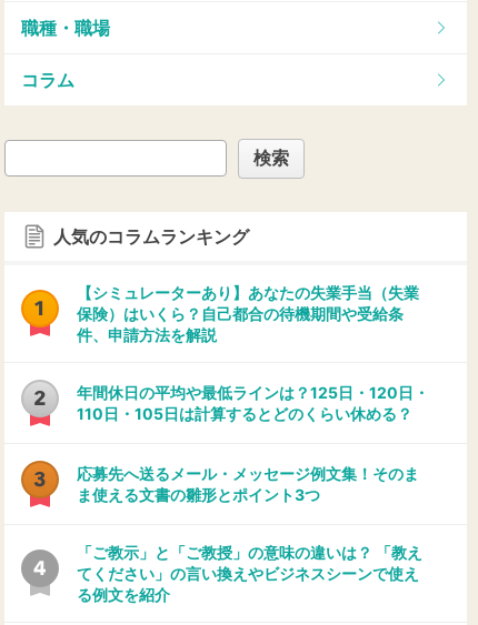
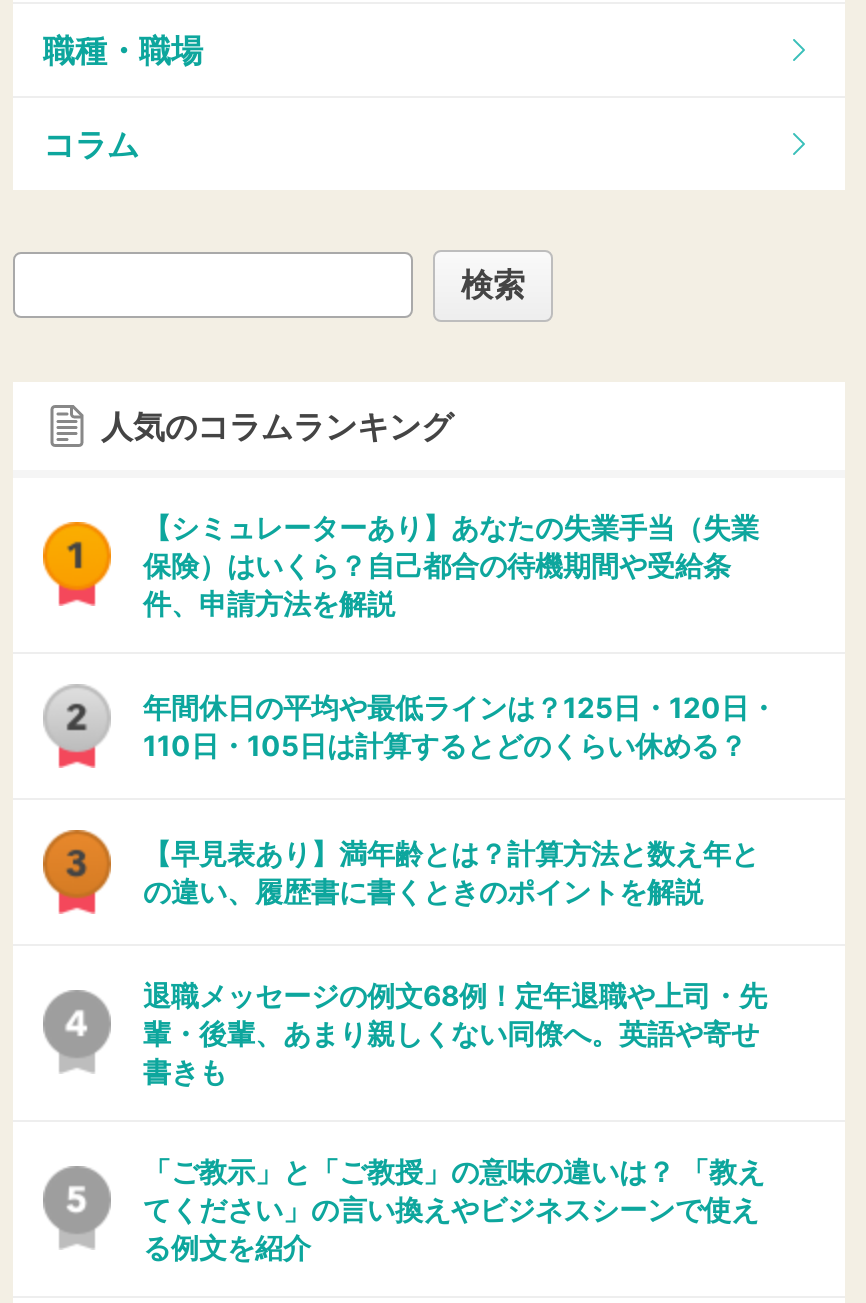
- 応募先へ送るメール・メッセージ例文集！そのま
- ま使える文書の雛形とポイント3つ
+ 【早見表あり】満年齢とは？計算方法と数え年と
+ の違い、履歴書に書くときのポイントを解説
+ 退職メッセージの例文68例！定年退職や上司・先
+ 輩・後輩、あまり親しくない同僚へ。英語や寄せ
+ 書きも
